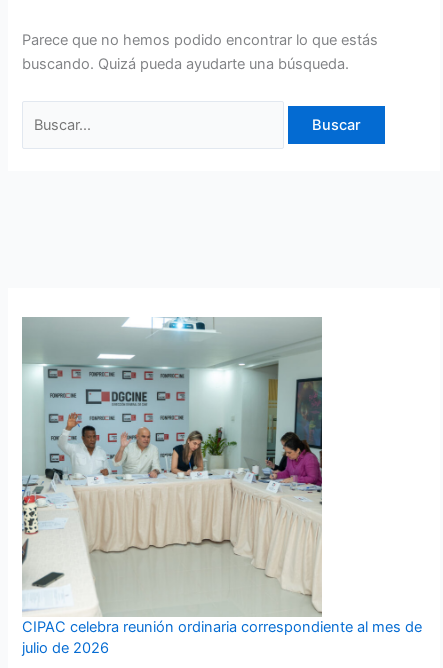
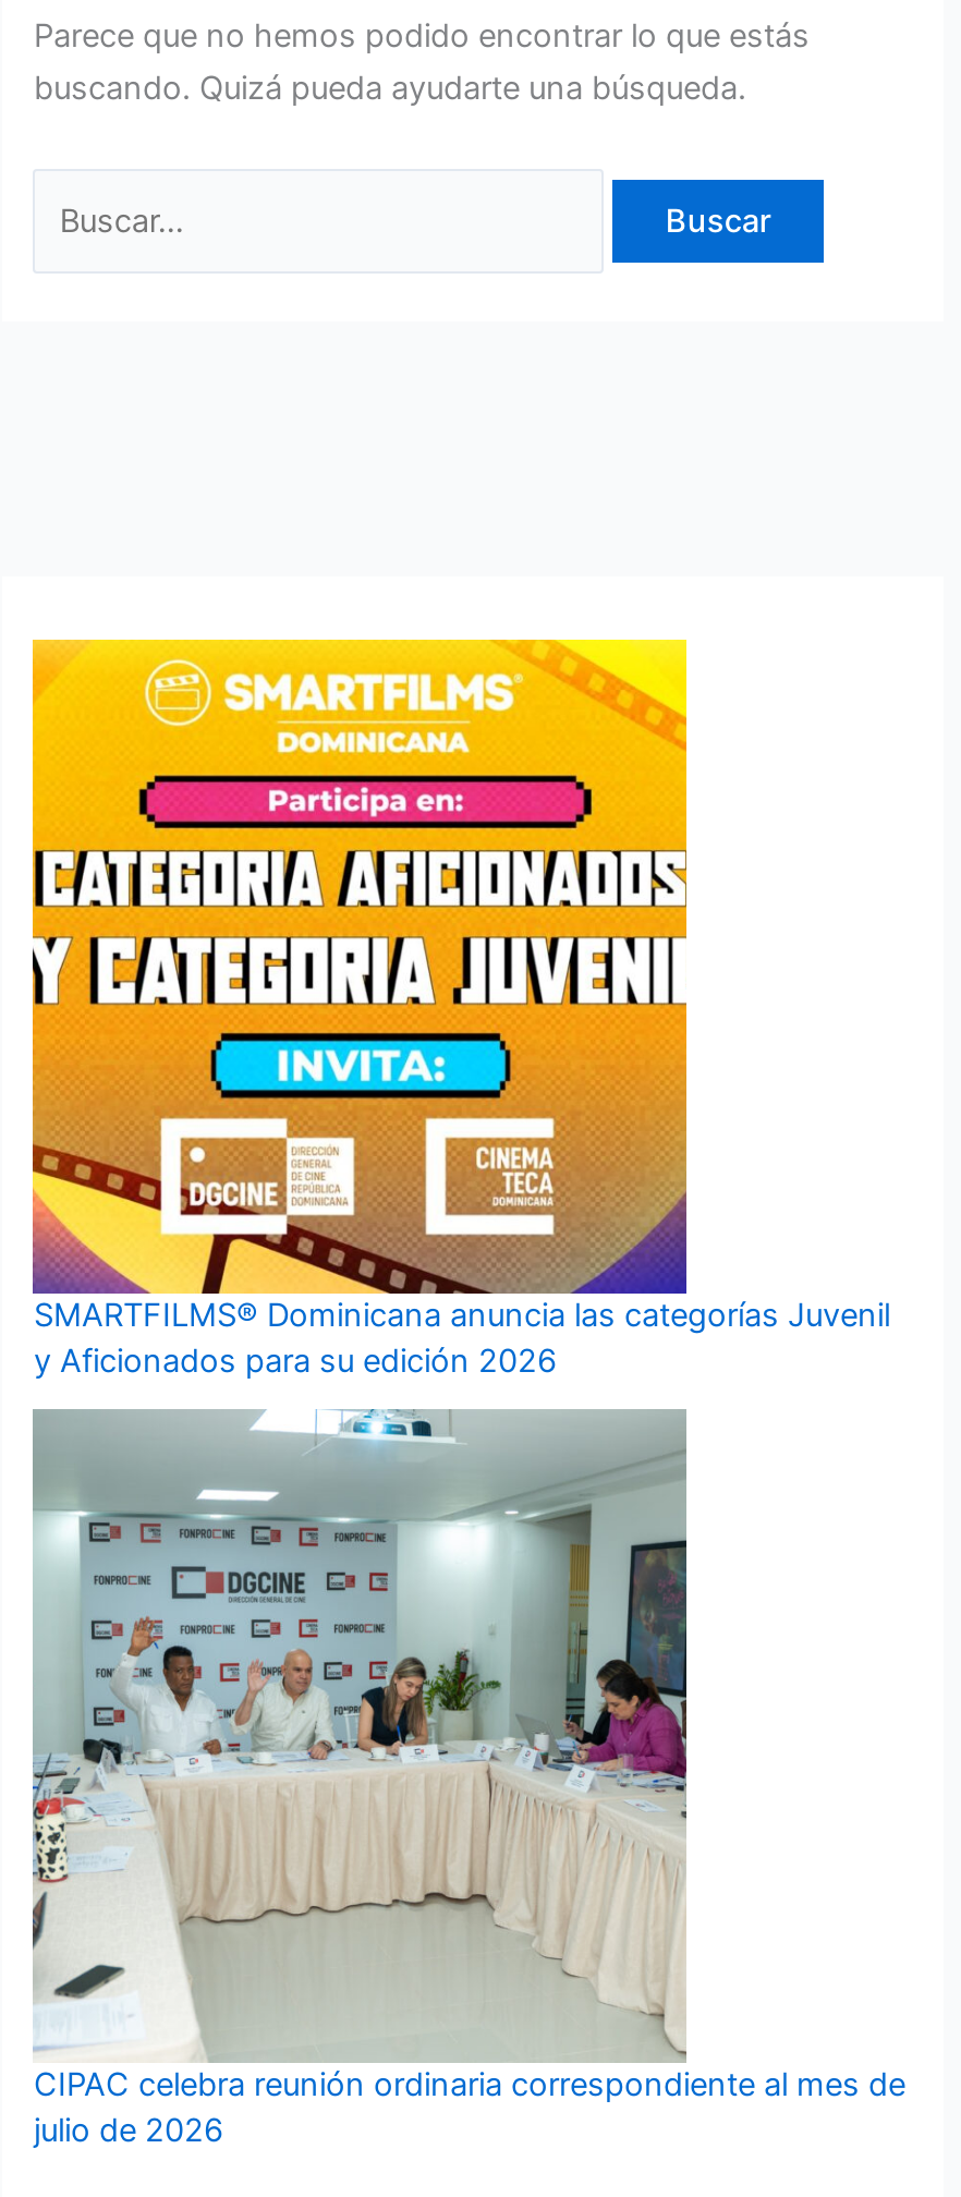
+ [image]
+ SMARTFILMS® Dominicana anuncia las categorías Juvenil
+ y Aficionados para su edición 2026
